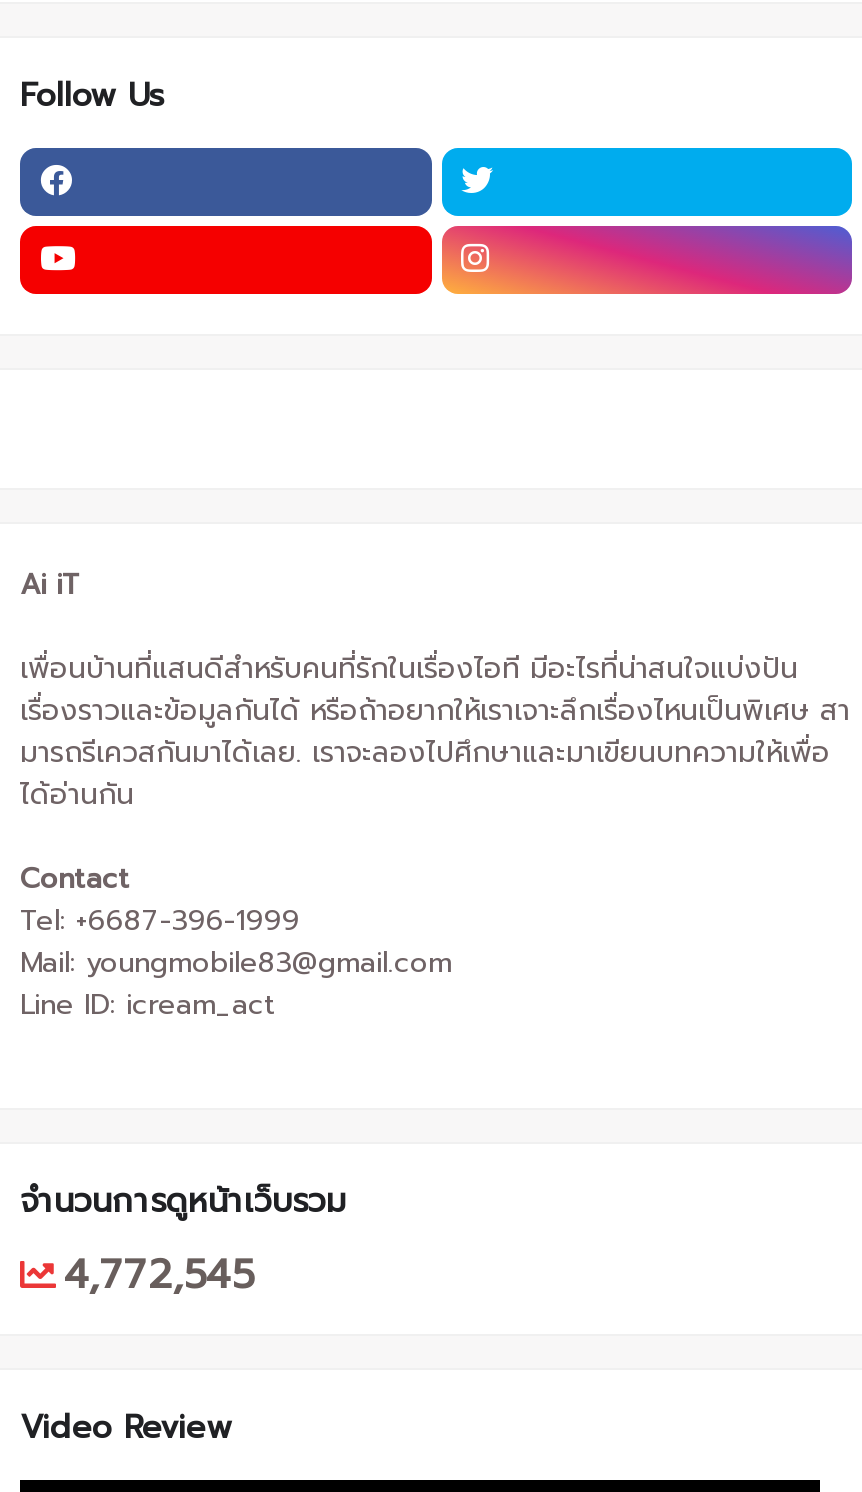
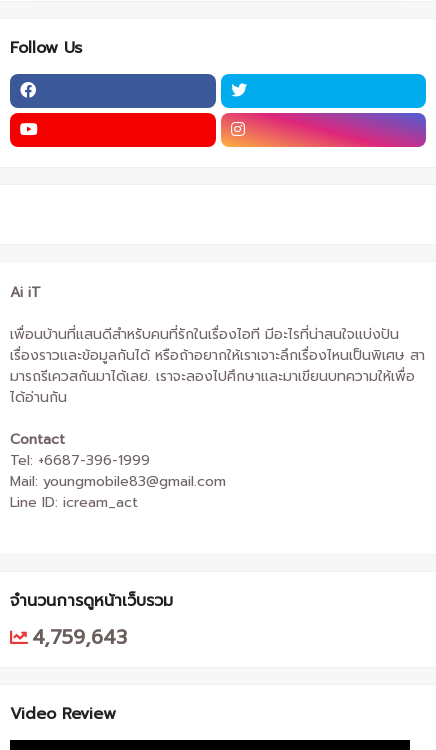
- 4,772,545
+ 4,759,643
